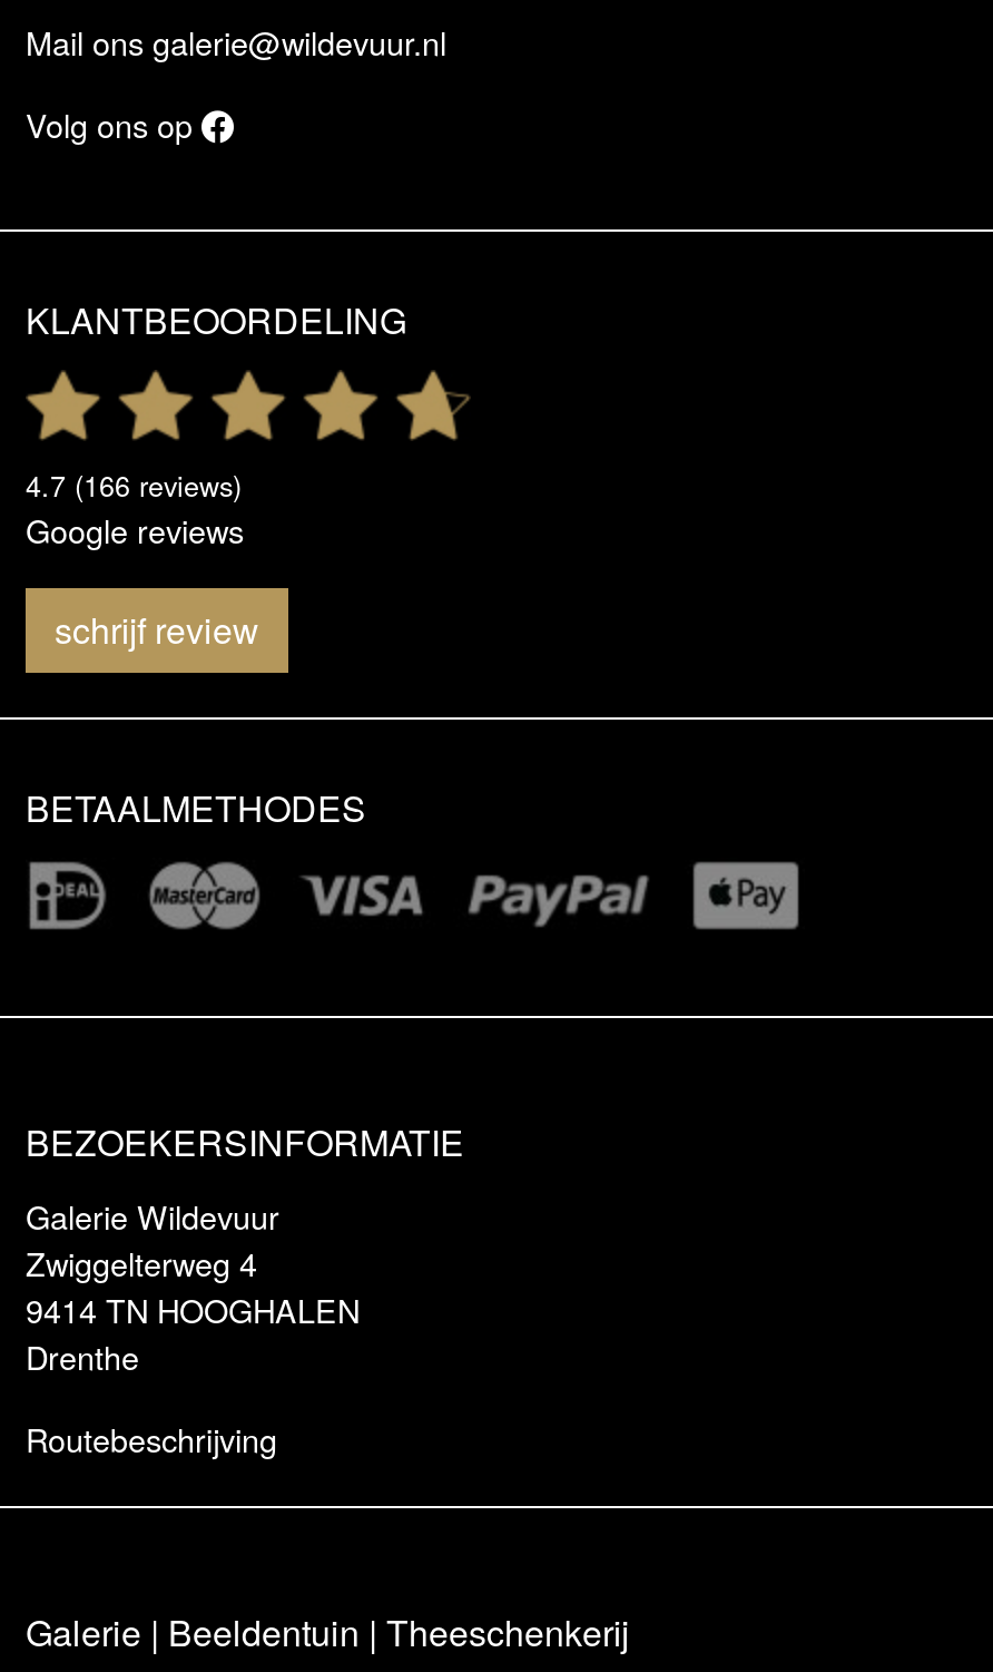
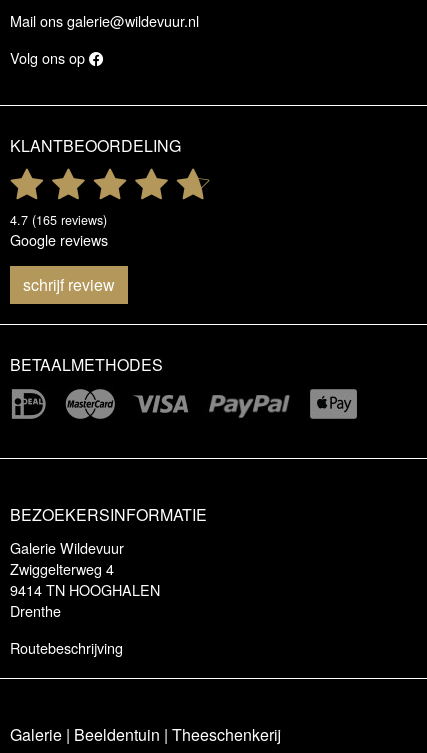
- 4.7 (166 reviews)
+ 4.7 (165 reviews)
